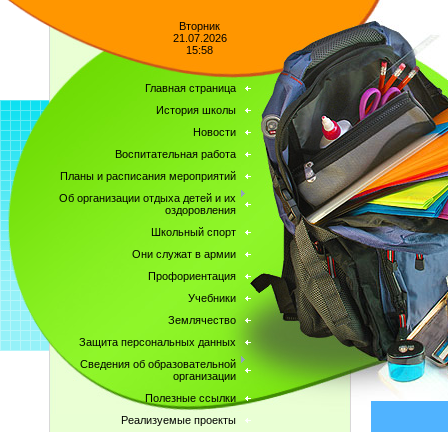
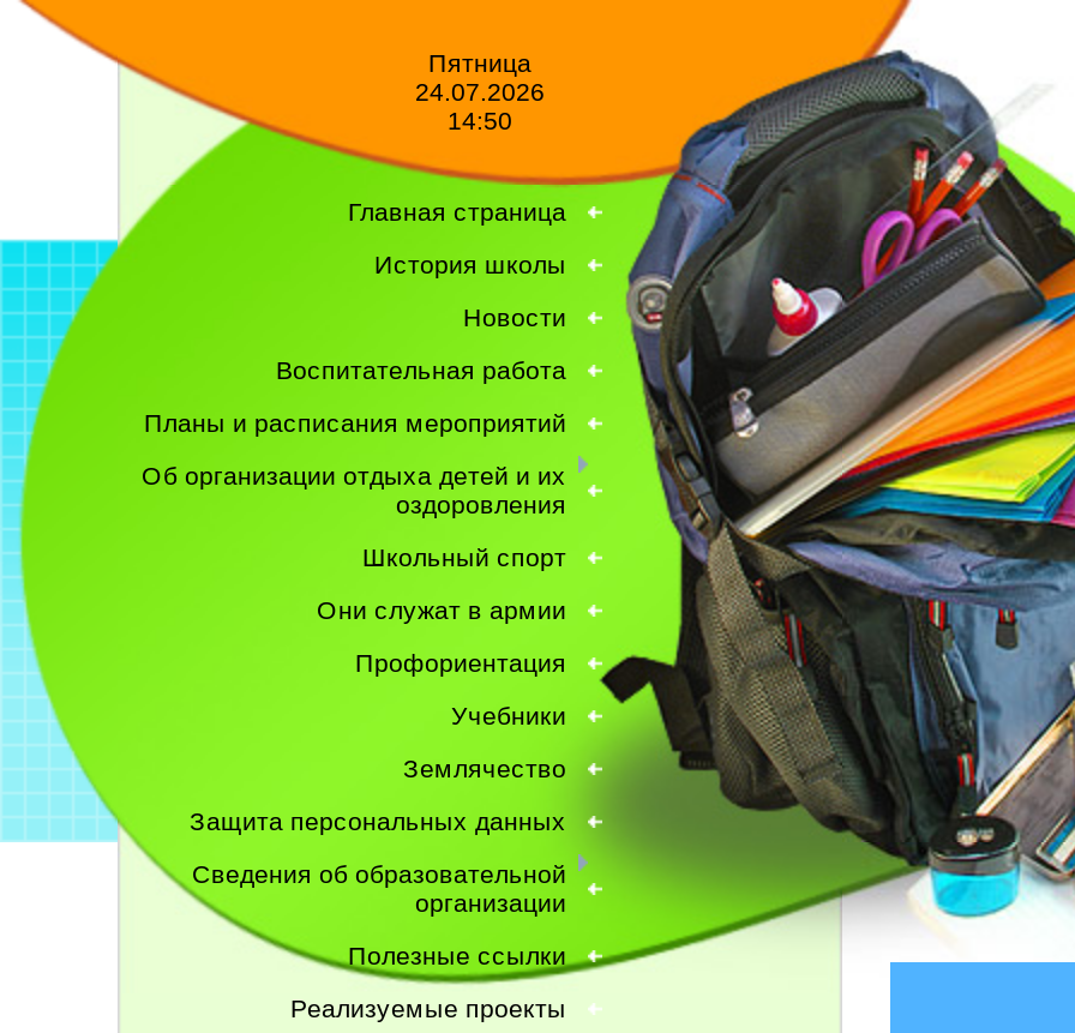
- Вторник
- 21.07.2026
- 15:58
+ Пятница
+ 24.07.2026
+ 14:50
